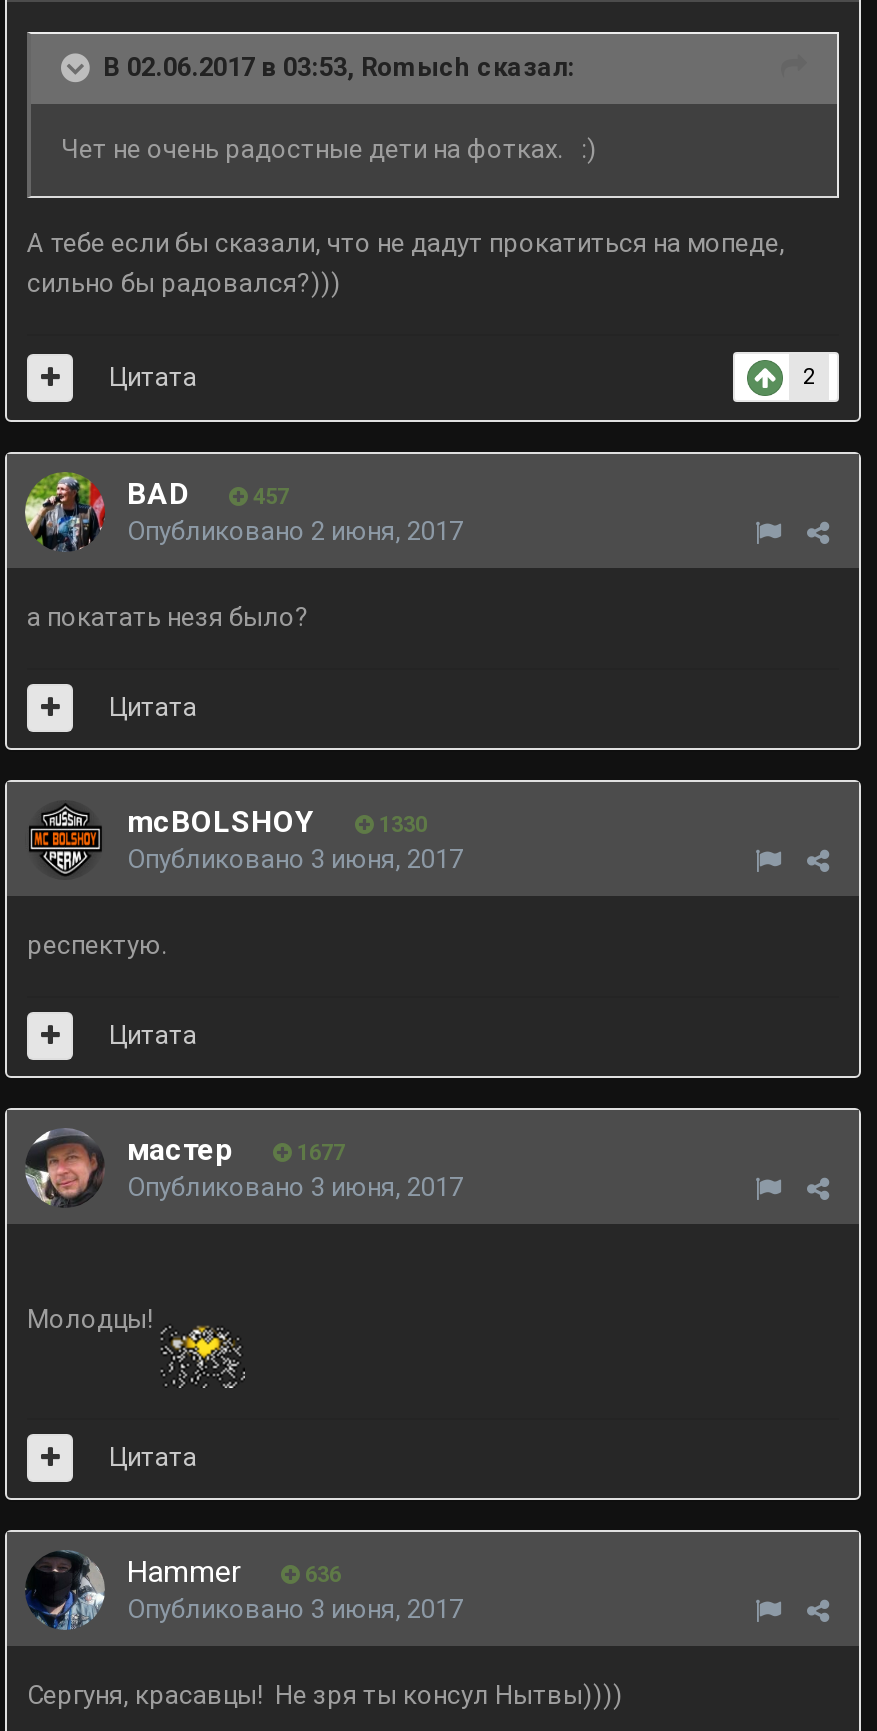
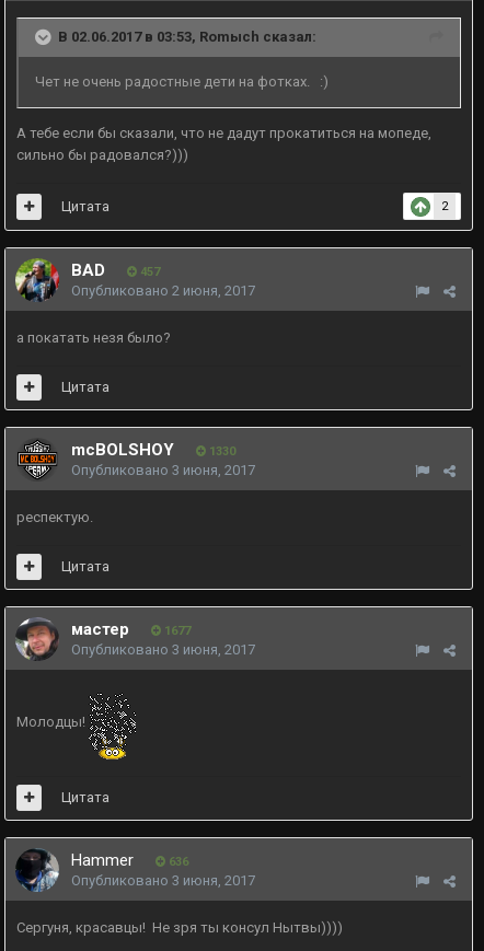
- [image]
+ [image]
